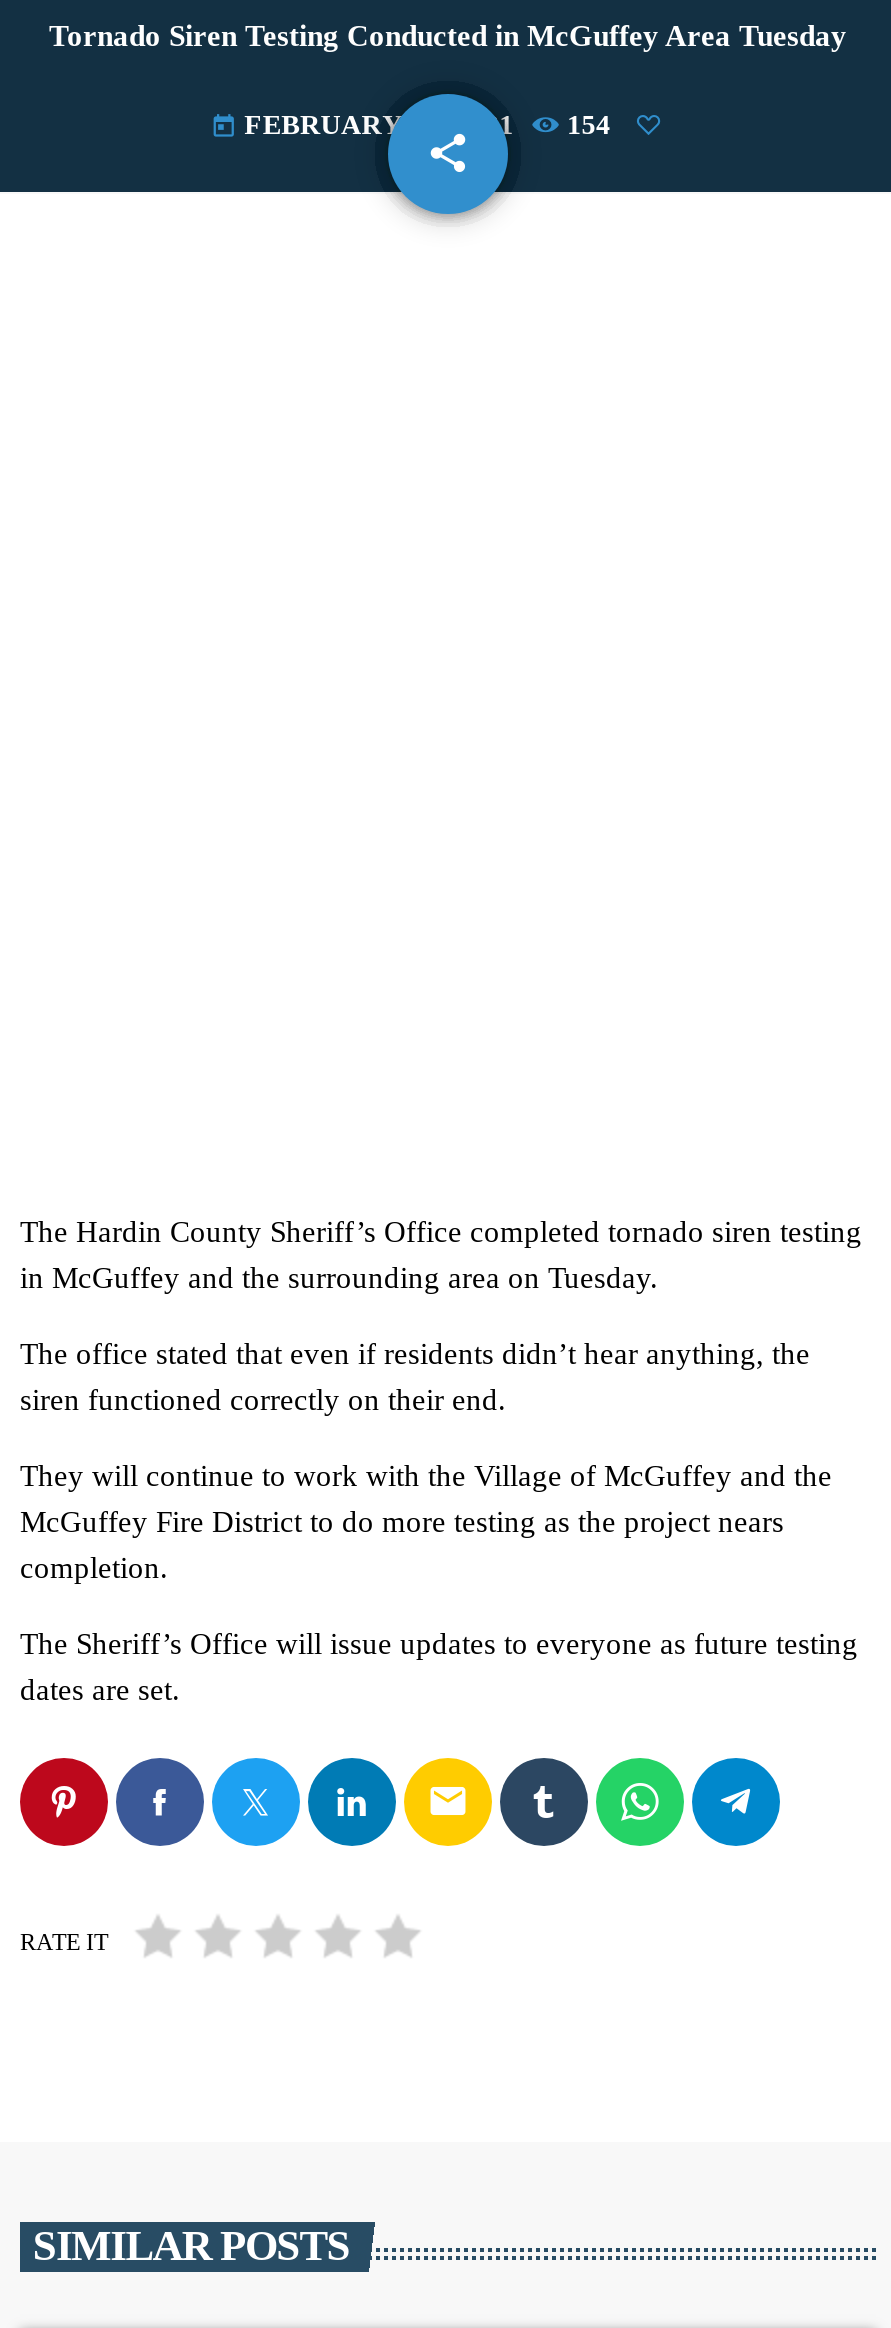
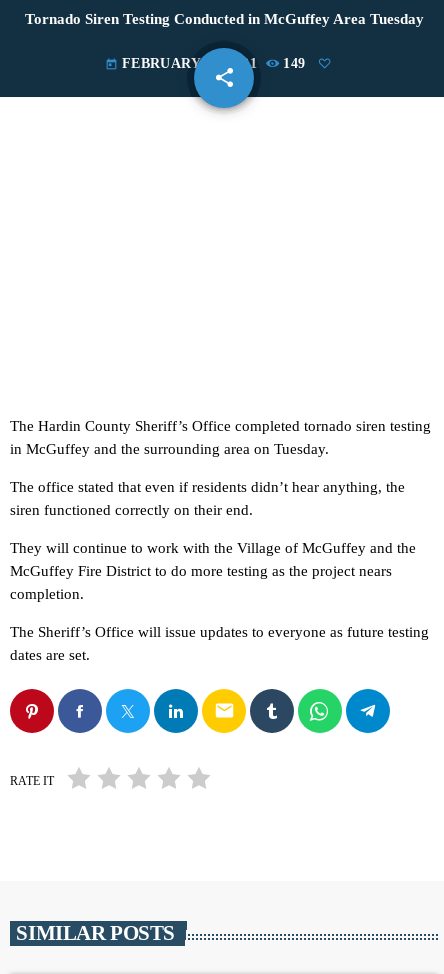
- 154
+ 149
